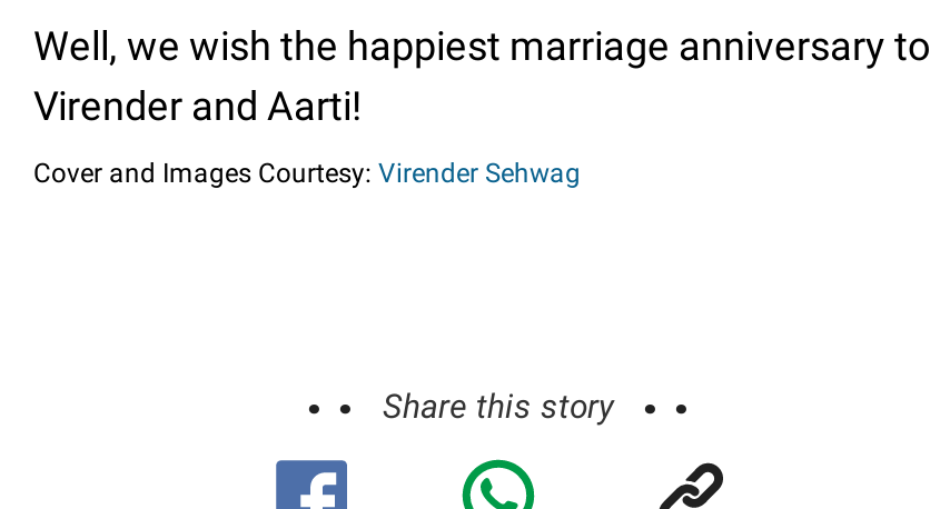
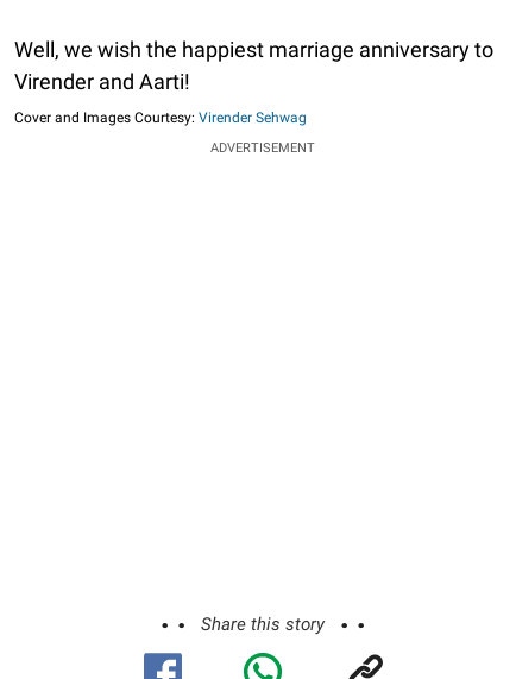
+ ADVERTISEMENT
